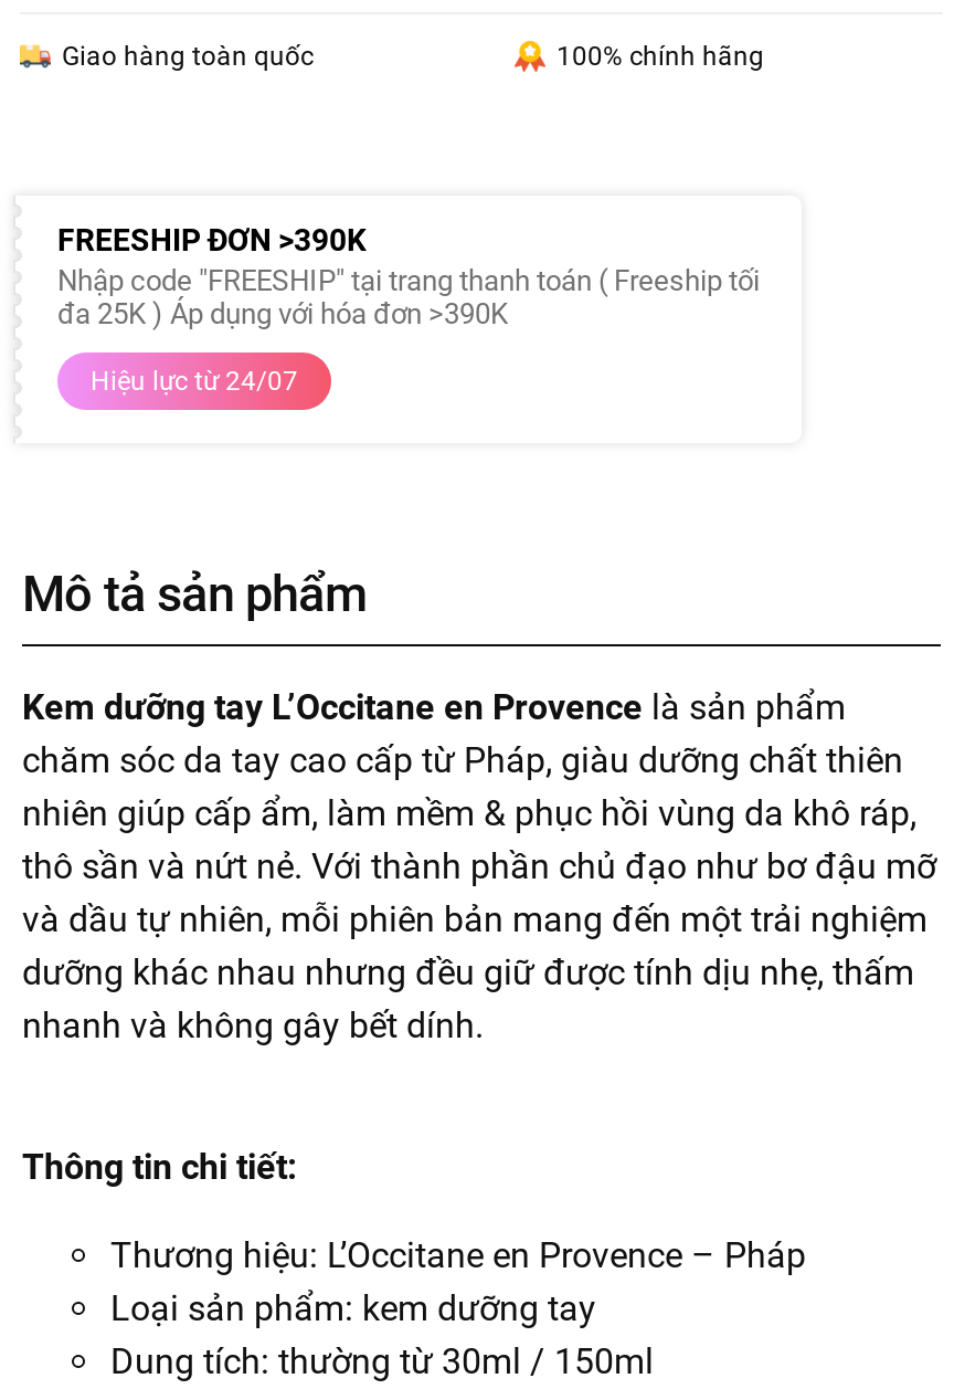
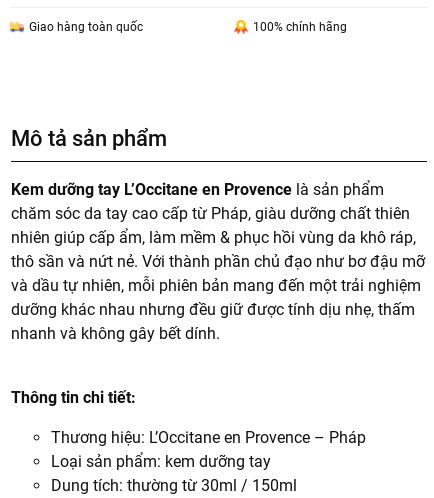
- FREESHIP ĐƠN >390K
- Nhập code "FREESHIP" tại trang thanh toán ( Freeship tối
- đa 25K ) Áp dụng với hóa đơn >390K
- Hiệu lực từ 24/07
